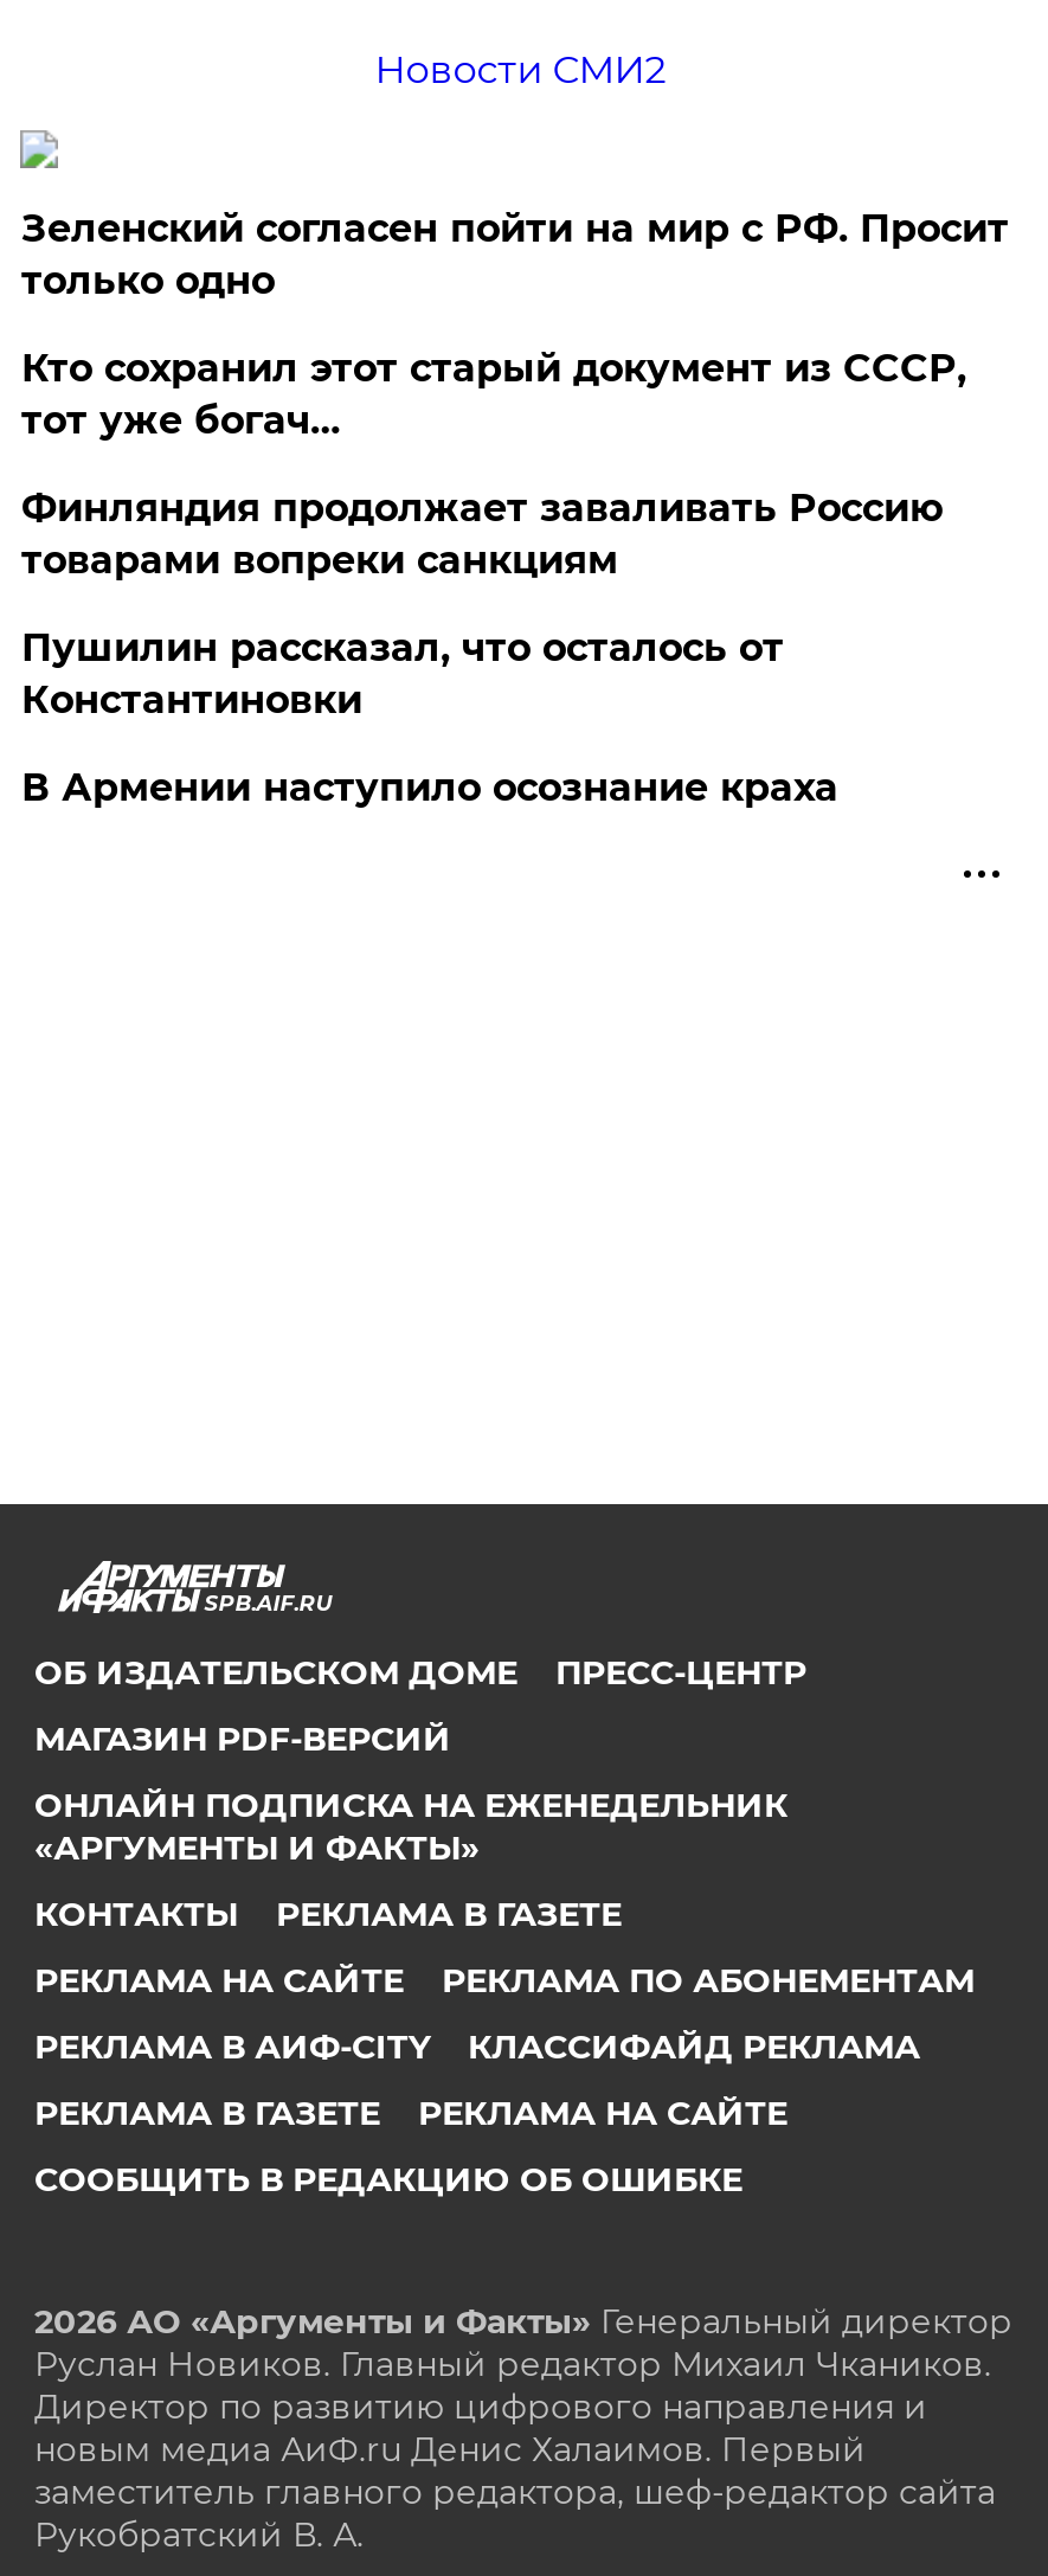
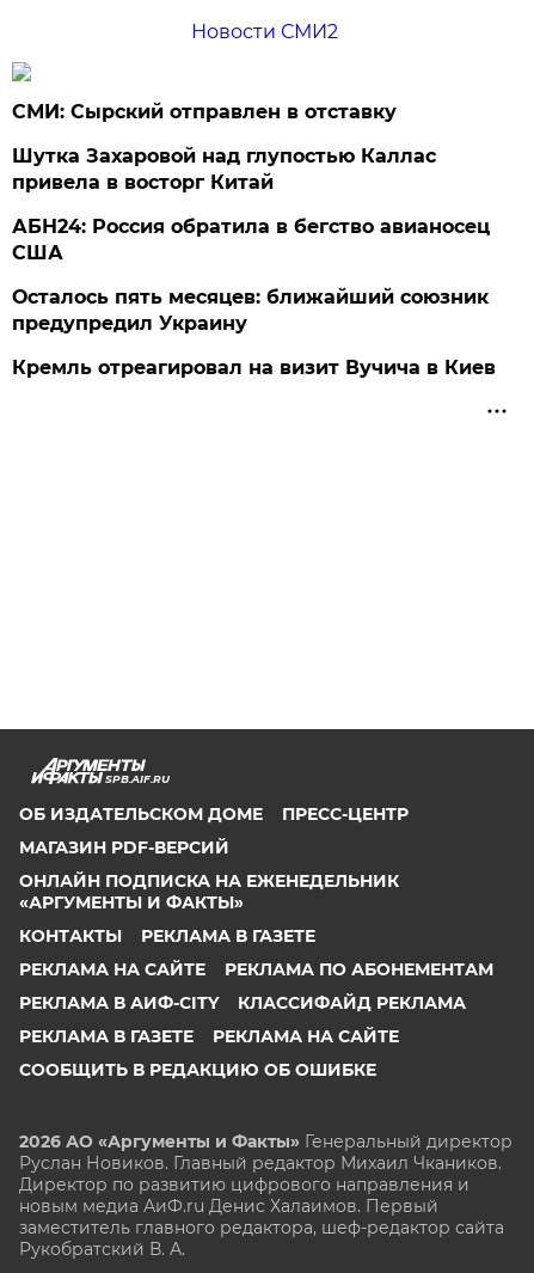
- Зеленский согласен пойти на мир с РФ. Просит
- только одно
+ СМИ: Сырский отправлен в отставку

- Кто сохранил этот старый документ из СССР,
- тот уже богач…
+ Шутка Захаровой над глупостью Каллас
+ привела в восторг Китай

- Финляндия продолжает заваливать Россию
- товарами вопреки санкциям
+ АБН24: Россия обратила в бегство авианосец
+ США

- Пушилин рассказал, что осталось от
- Константиновки
+ Осталось пять месяцев: ближайший союзник
+ предупредил Украину

- В Армении наступило осознание краха
+ Кремль отреагировал на визит Вучича в Киев
